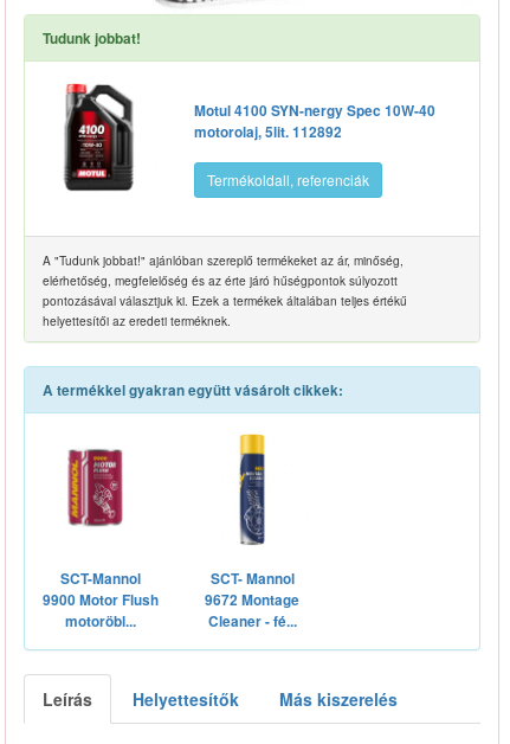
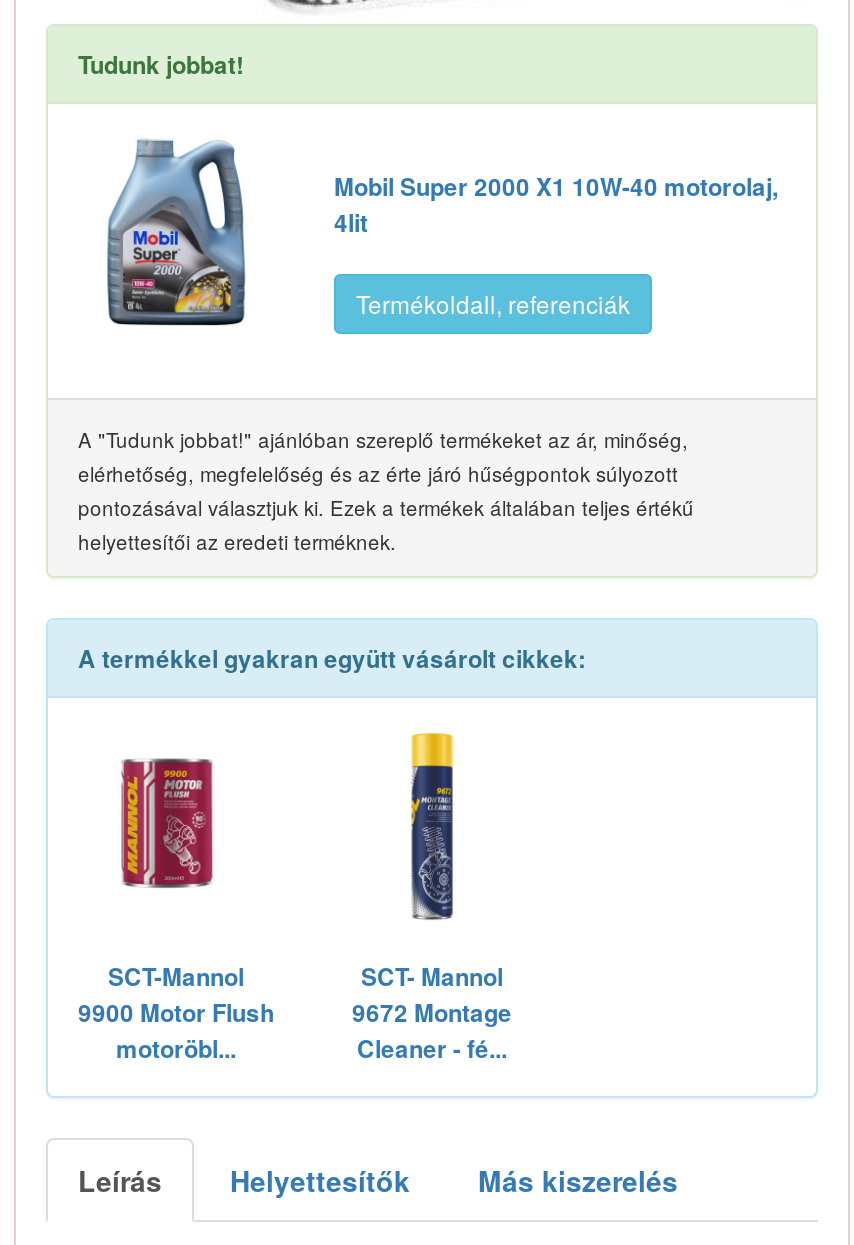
- [image]
+ [image]

- Motul 4100 SYN-nergy Spec 10W-40
- motorolaj, 5lit. 112892
+ Mobil Super 2000 X1 10W-40 motorolaj,
+ 4lit
